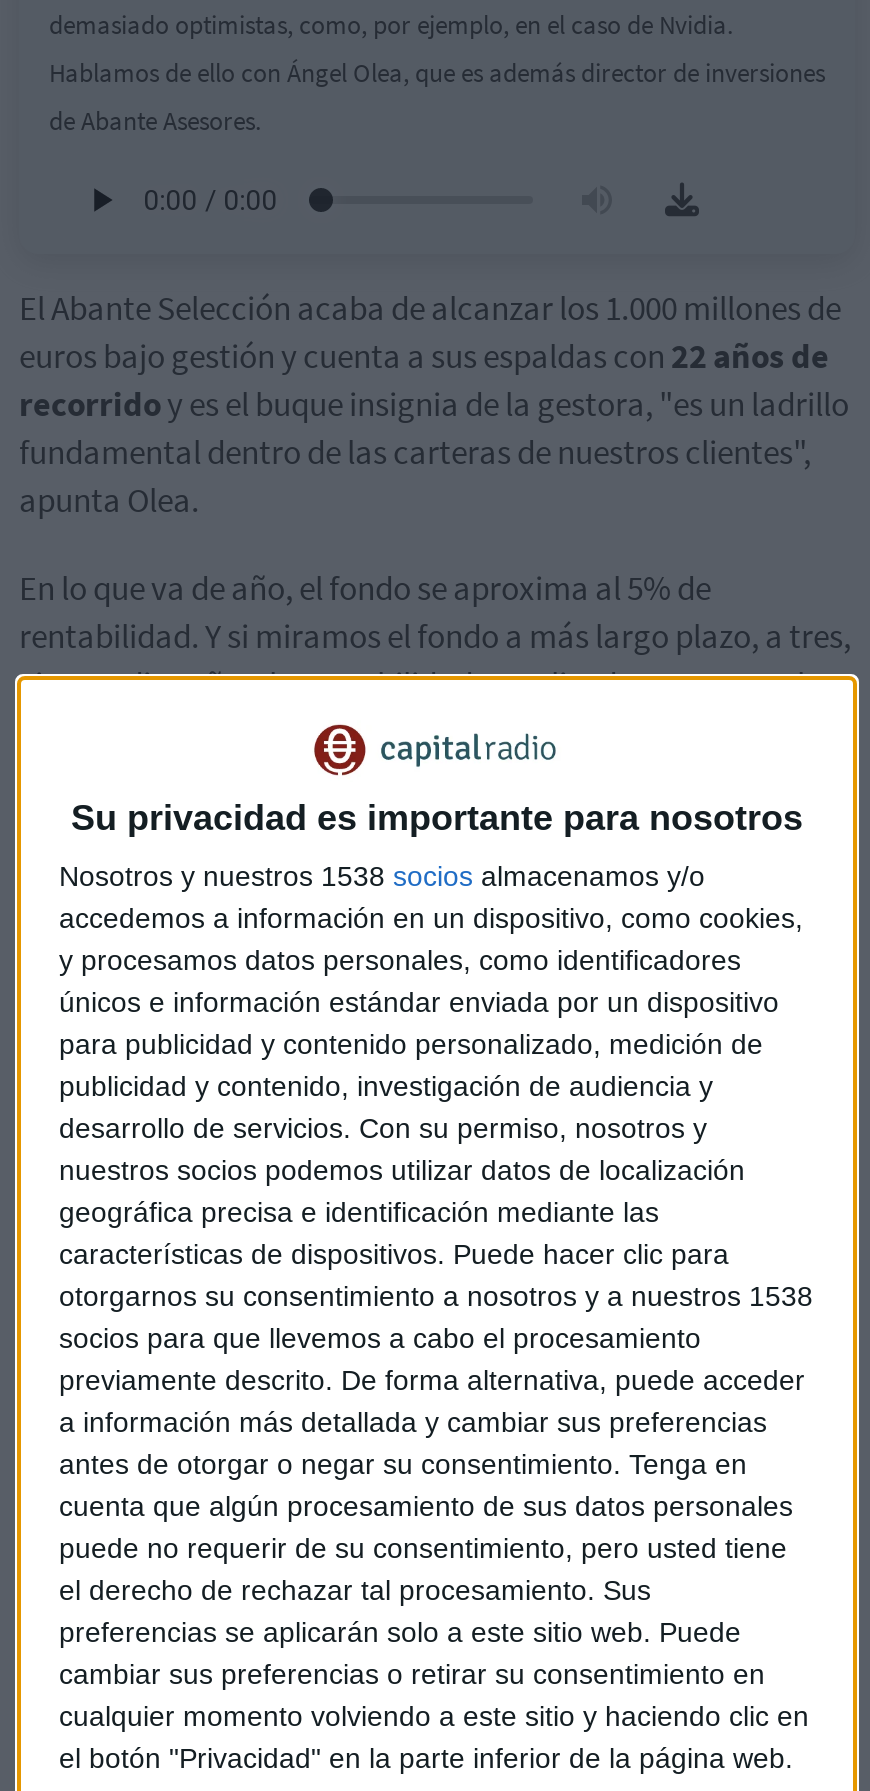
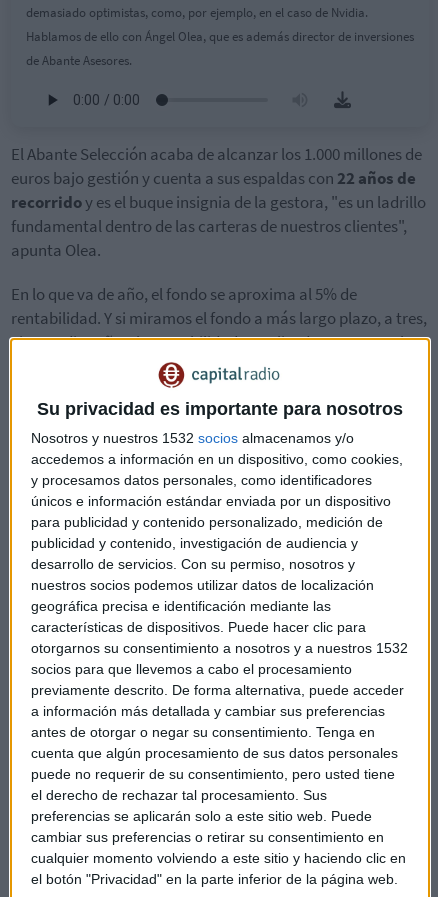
- Nosotros y nuestros 1538 socios almacenamos y/o
+ Nosotros y nuestros 1532 socios almacenamos y/o

- otorgarnos su consentimiento a nosotros y a nuestros 1538
+ otorgarnos su consentimiento a nosotros y a nuestros 1532
